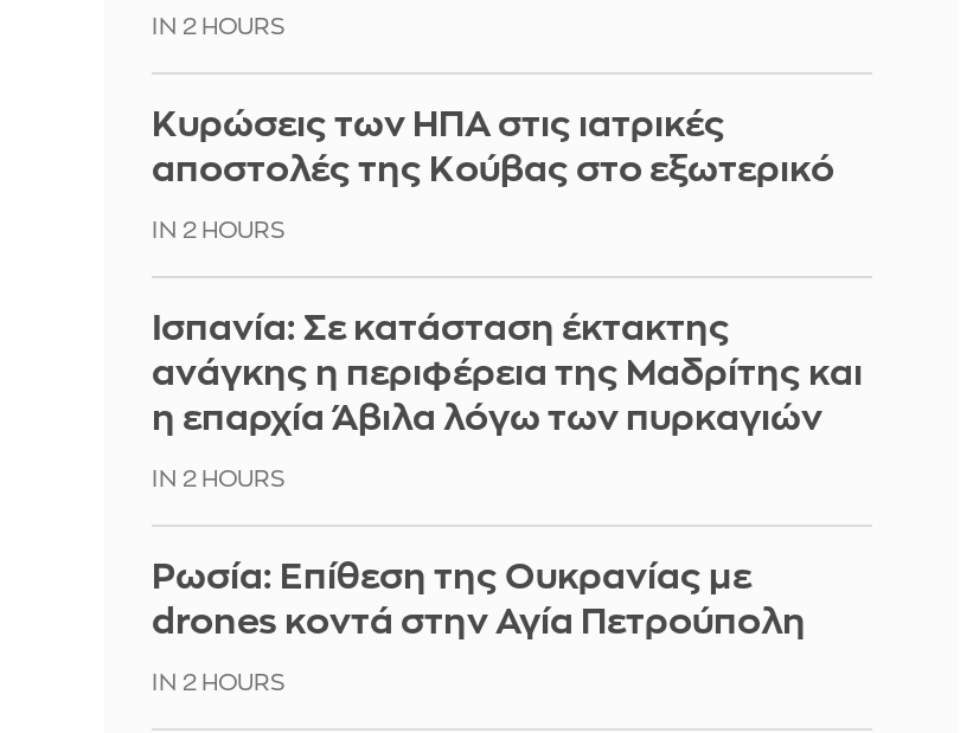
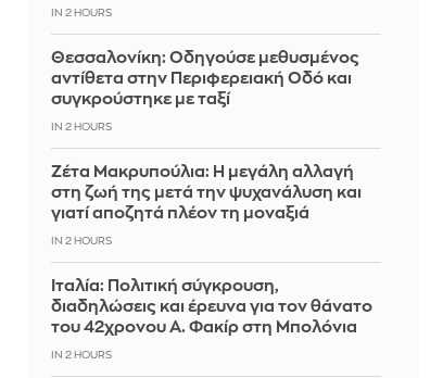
- Κυρώσεις των ΗΠΑ στις ιατρικές
- αποστολές της Κούβας στο εξωτερικό
+ Θεσσαλονίκη: Οδηγούσε μεθυσμένος
+ αντίθετα στην Περιφερειακή Οδό και
+ συγκρούστηκε με ταξί

- Ισπανία: Σε κατάσταση έκτακτης
- ανάγκης η περιφέρεια της Μαδρίτης και
- η επαρχία Άβιλα λόγω των πυρκαγιών
+ Ζέτα Μακρυπούλια: Η μεγάλη αλλαγή
+ στη ζωή της μετά την ψυχανάλυση και
+ γιατί αποζητά πλέον τη μοναξιά

- Ρωσία: Επίθεση της Ουκρανίας με
- drones κοντά στην Αγία Πετρούπολη
+ Ιταλία: Πολιτική σύγκρουση,
+ διαδηλώσεις και έρευνα για τον θάνατο
+ του 42χρονου Α. Φακίρ στη Μπολόνια
